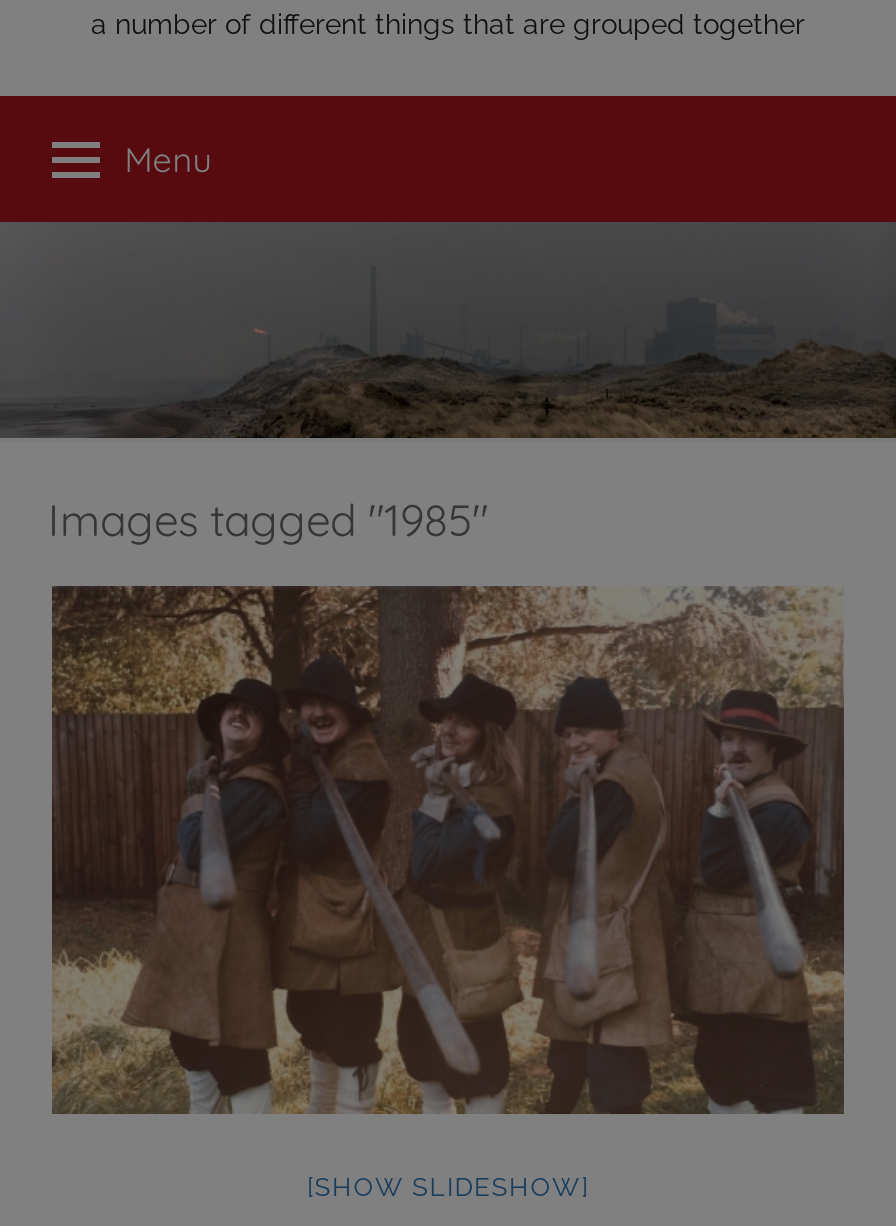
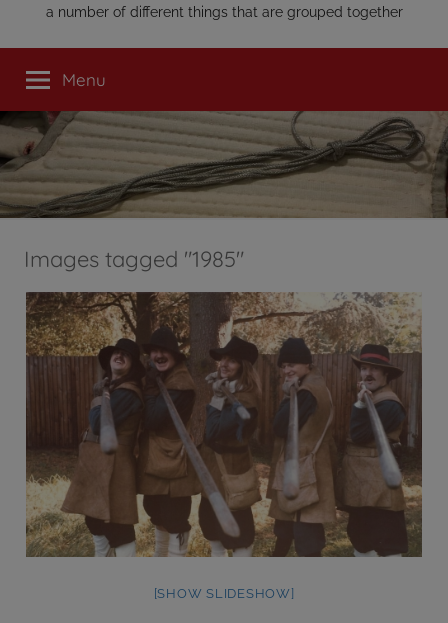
- [image]
+ [image]
